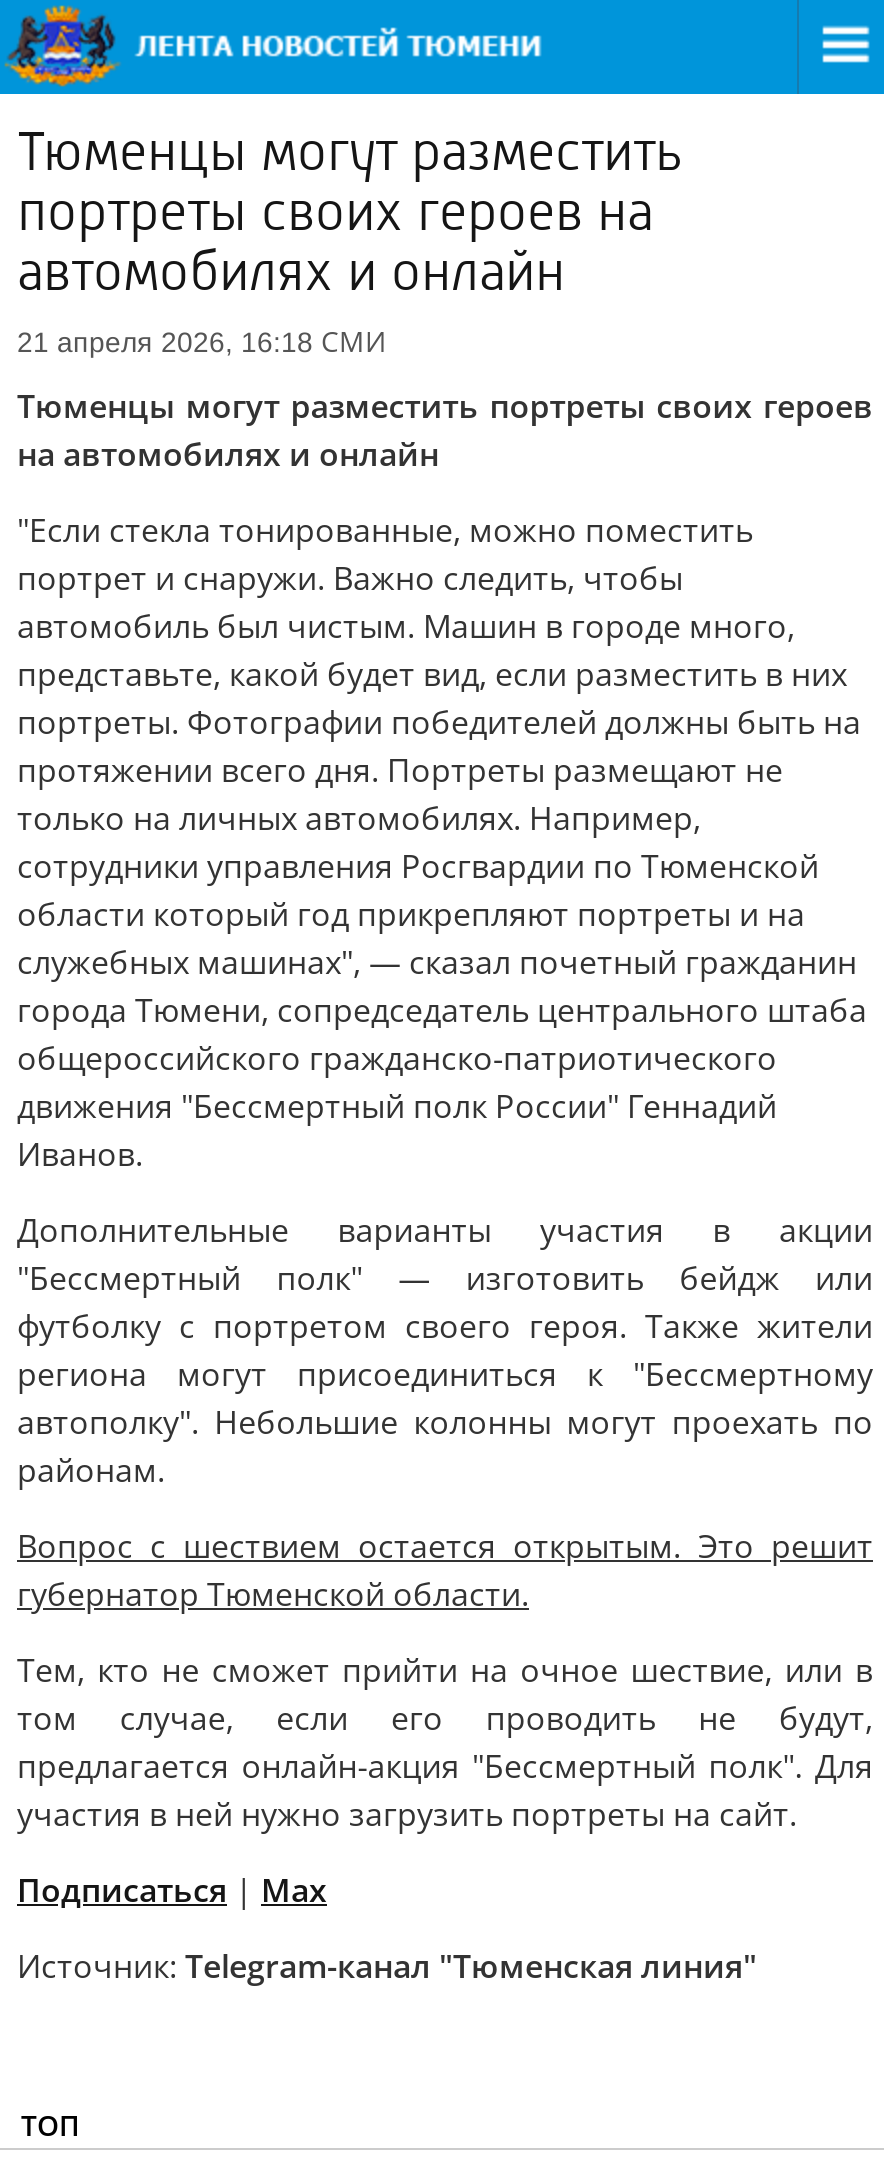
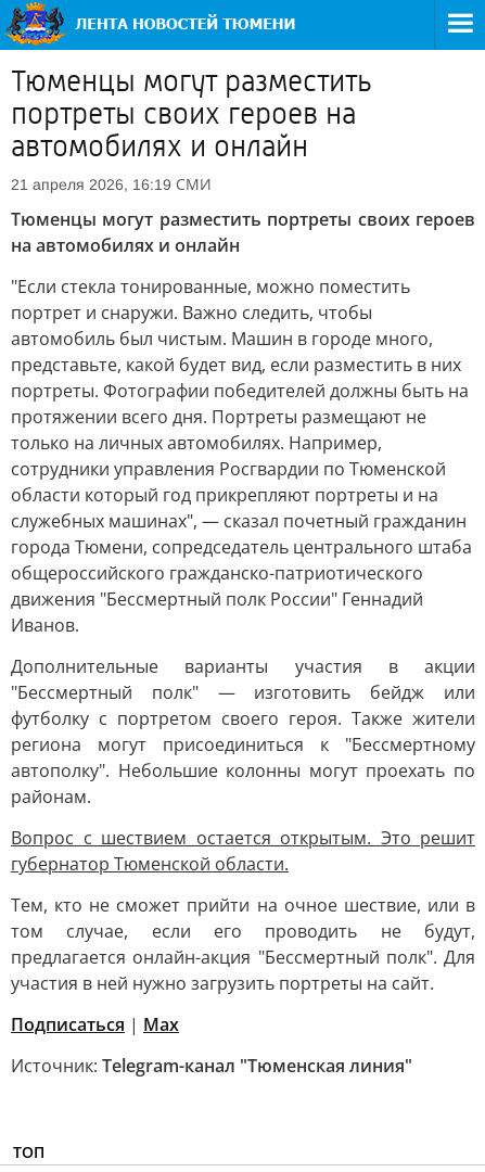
- 21 апреля 2026, 16:18 СМИ
+ 21 апреля 2026, 16:19 СМИ
